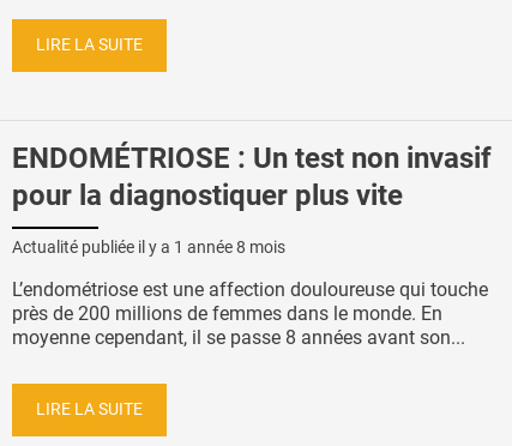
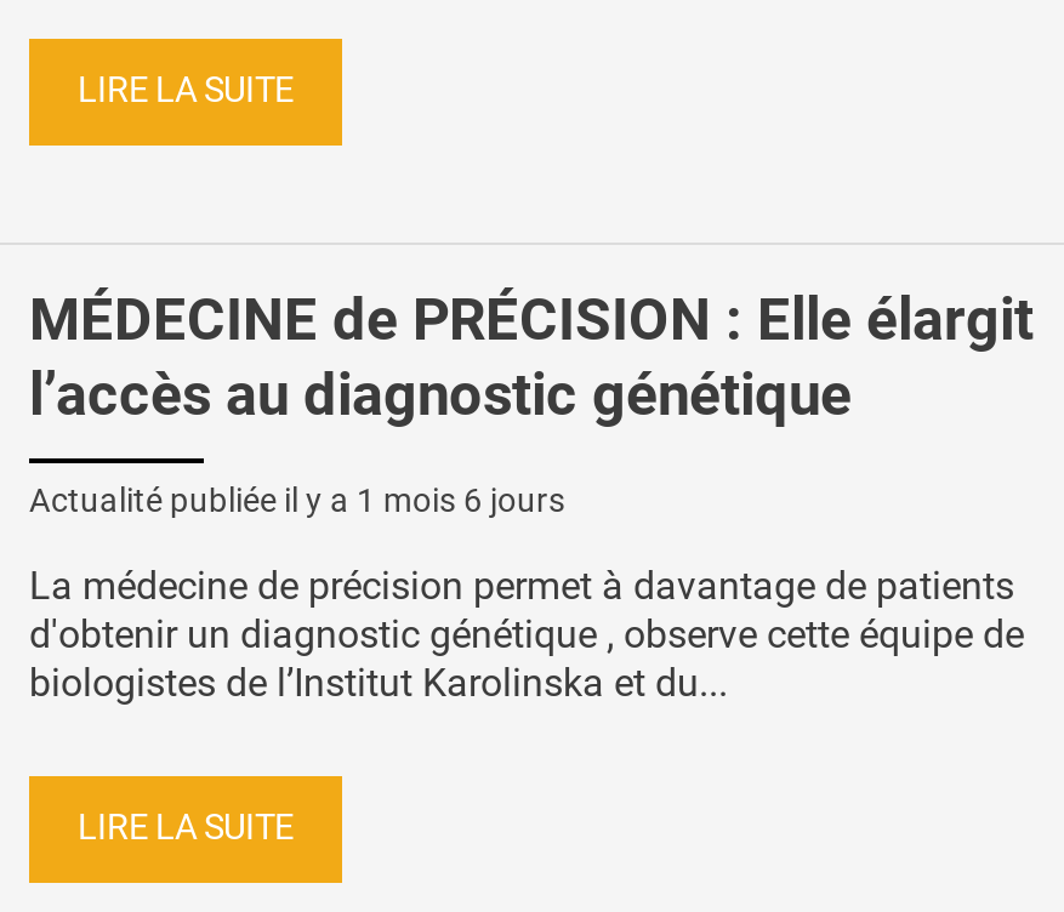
- ENDOMÉTRIOSE : Un test non invasif
- pour la diagnostiquer plus vite
+ MÉDECINE de PRÉCISION : Elle élargit
+ l’accès au diagnostic génétique

- Actualité publiée il y a 1 année 8 mois
+ Actualité publiée il y a 1 mois 6 jours

- L’endométriose est une affection douloureuse qui touche
- près de 200 millions de femmes dans le monde. En
- moyenne cependant, il se passe 8 années avant son...
+ La médecine de précision permet à davantage de patients
+ d'obtenir un diagnostic génétique , observe cette équipe de
+ biologistes de l’Institut Karolinska et du...
